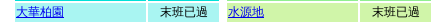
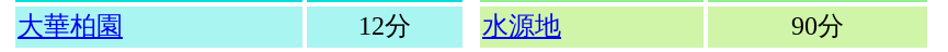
- 末班已過
+ 12分

- 末班已過
+ 90分
